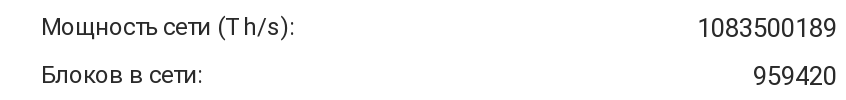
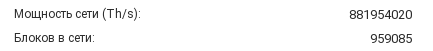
- 1083500189
+ 881954020

- 959420
+ 959085
